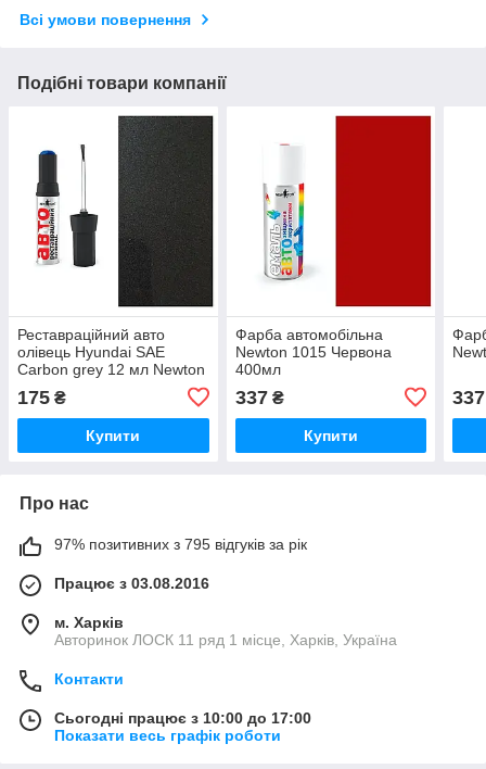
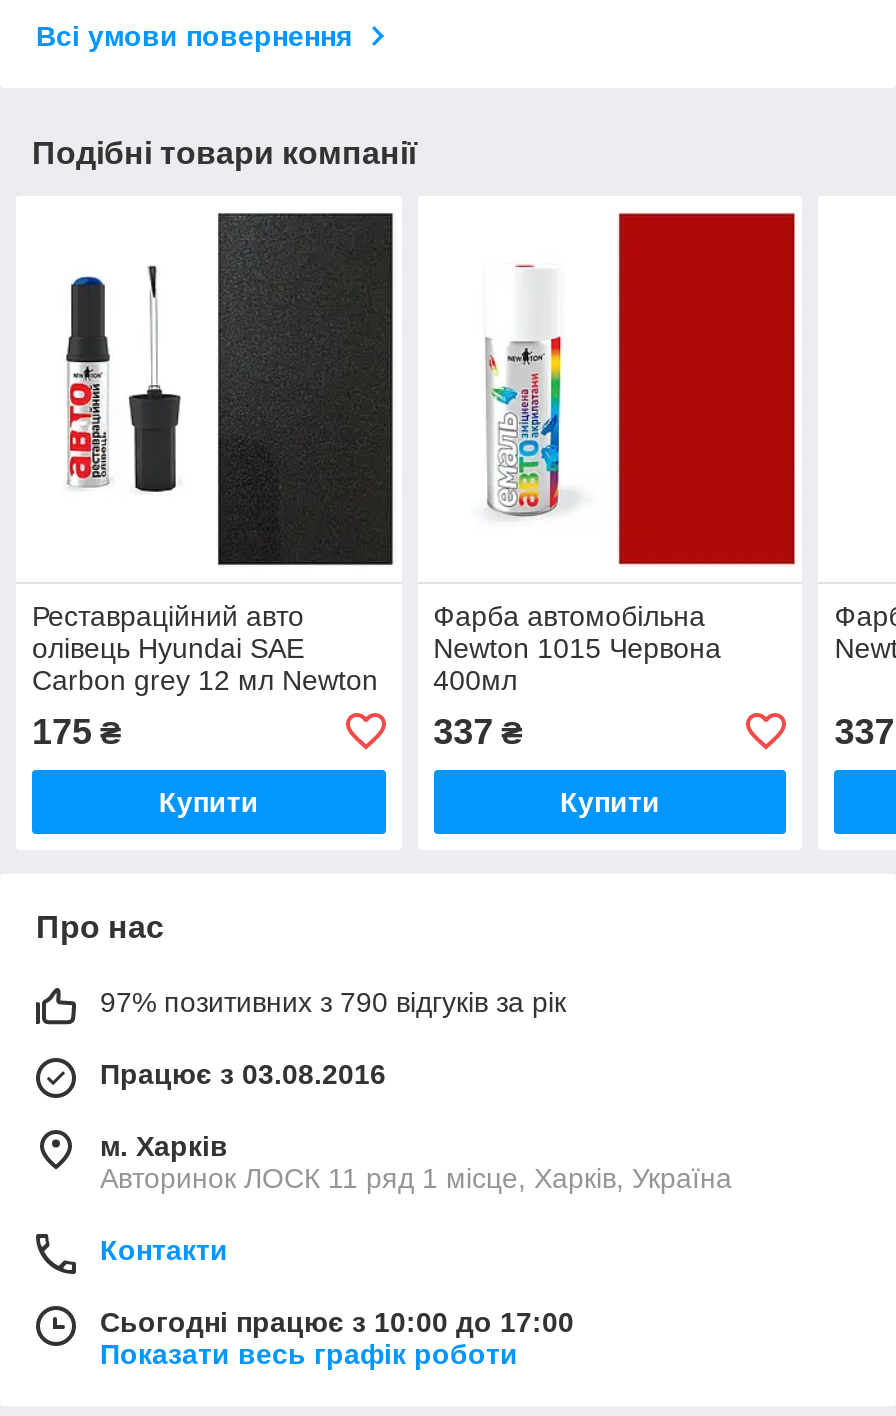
- 97% позитивних з 795 відгуків за рік
+ 97% позитивних з 790 відгуків за рік
